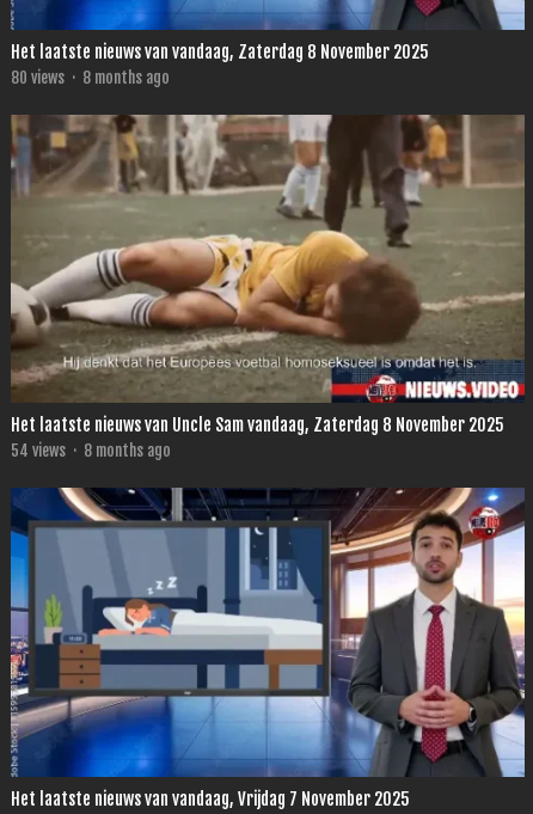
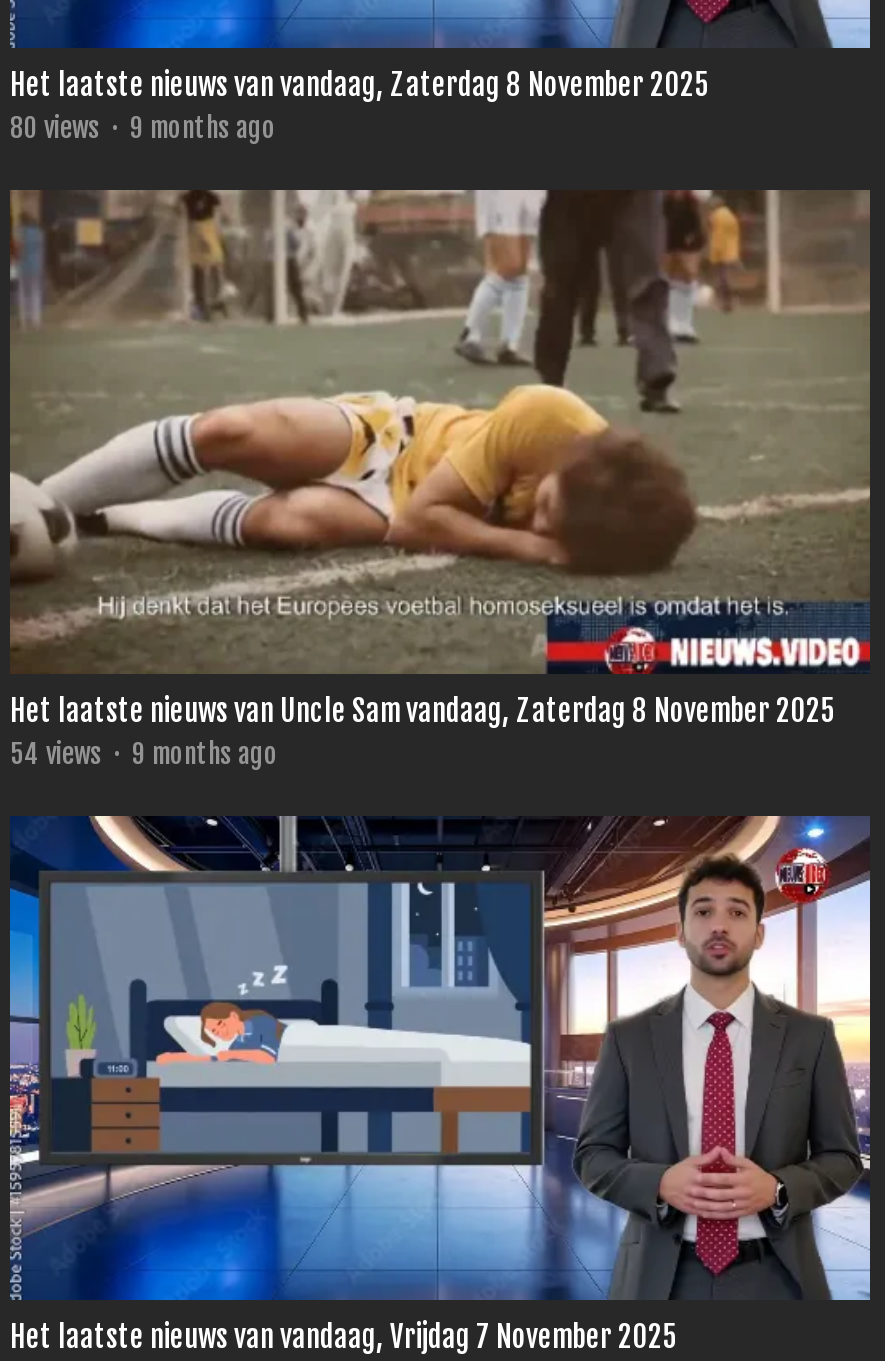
- 80 views · 8 months ago
+ 80 views · 9 months ago

- 54 views · 8 months ago
+ 54 views · 9 months ago
